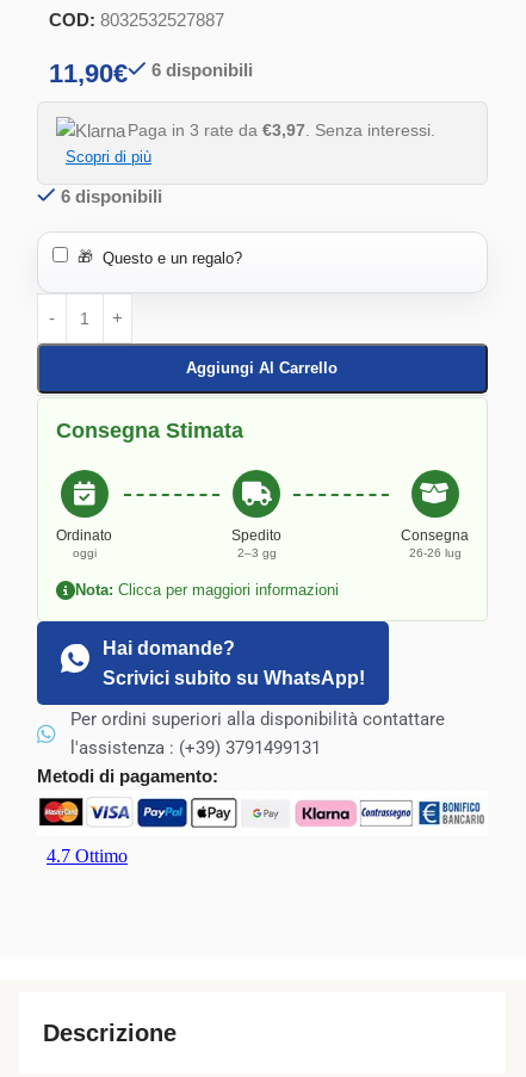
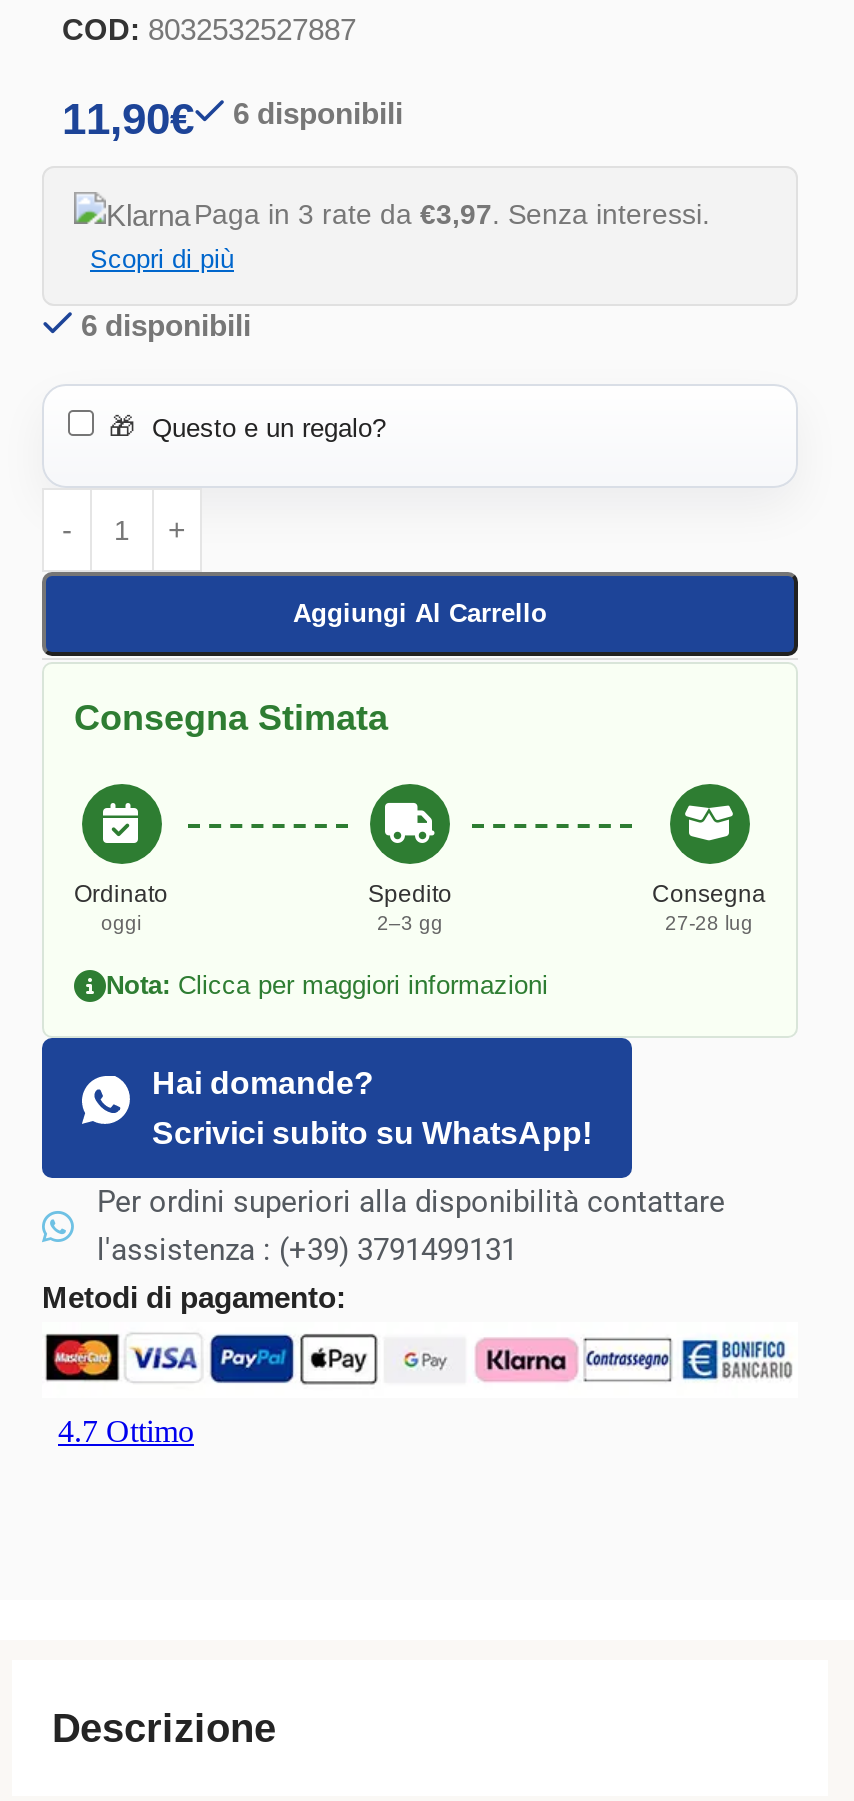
- 26-26 lug
+ 27-28 lug
